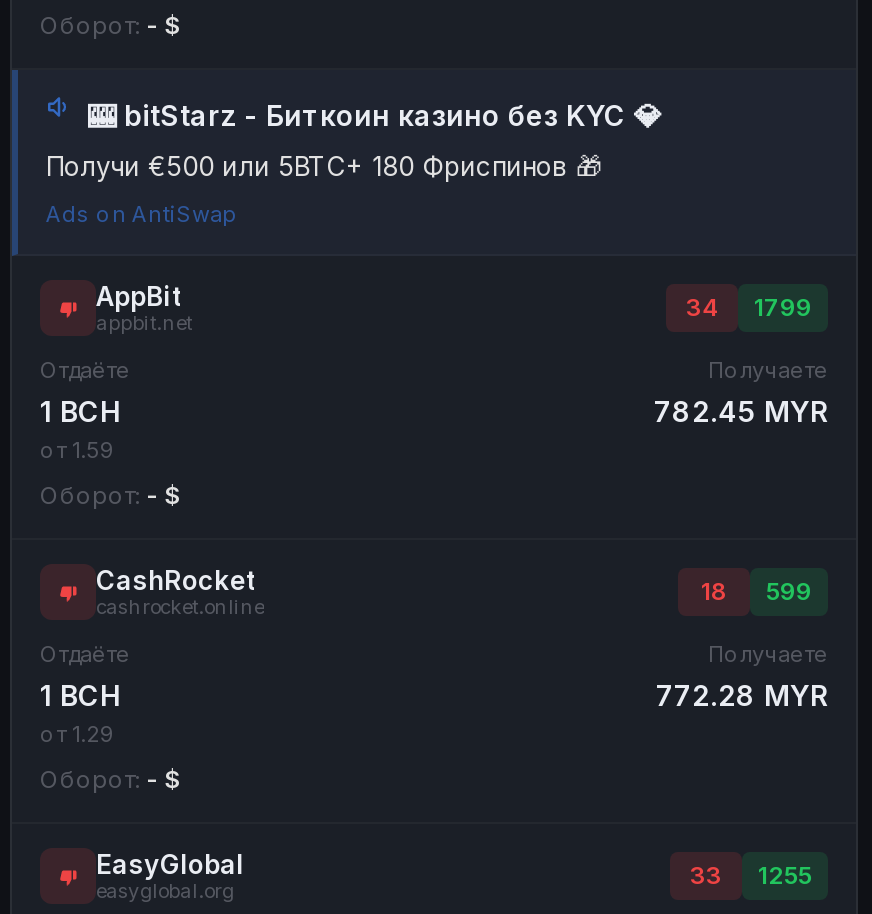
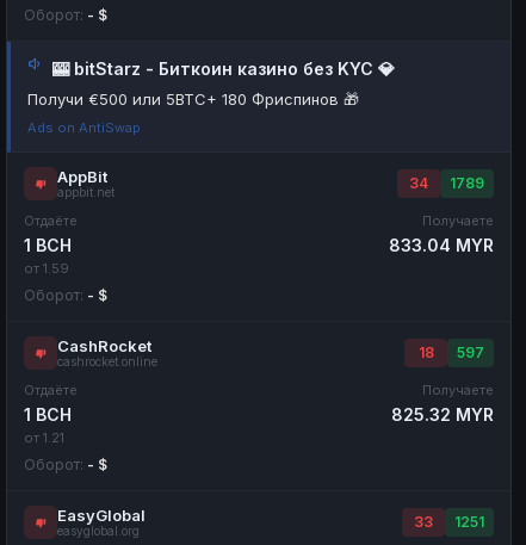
- 34 1799
+ 34 1789

- 782.45 MYR
+ 833.04 MYR

- 18 599
+ 18 597

- 772.28 MYR
+ 825.32 MYR

- от 1.29
+ от 1.21

- 33 1255
+ 33 1251
